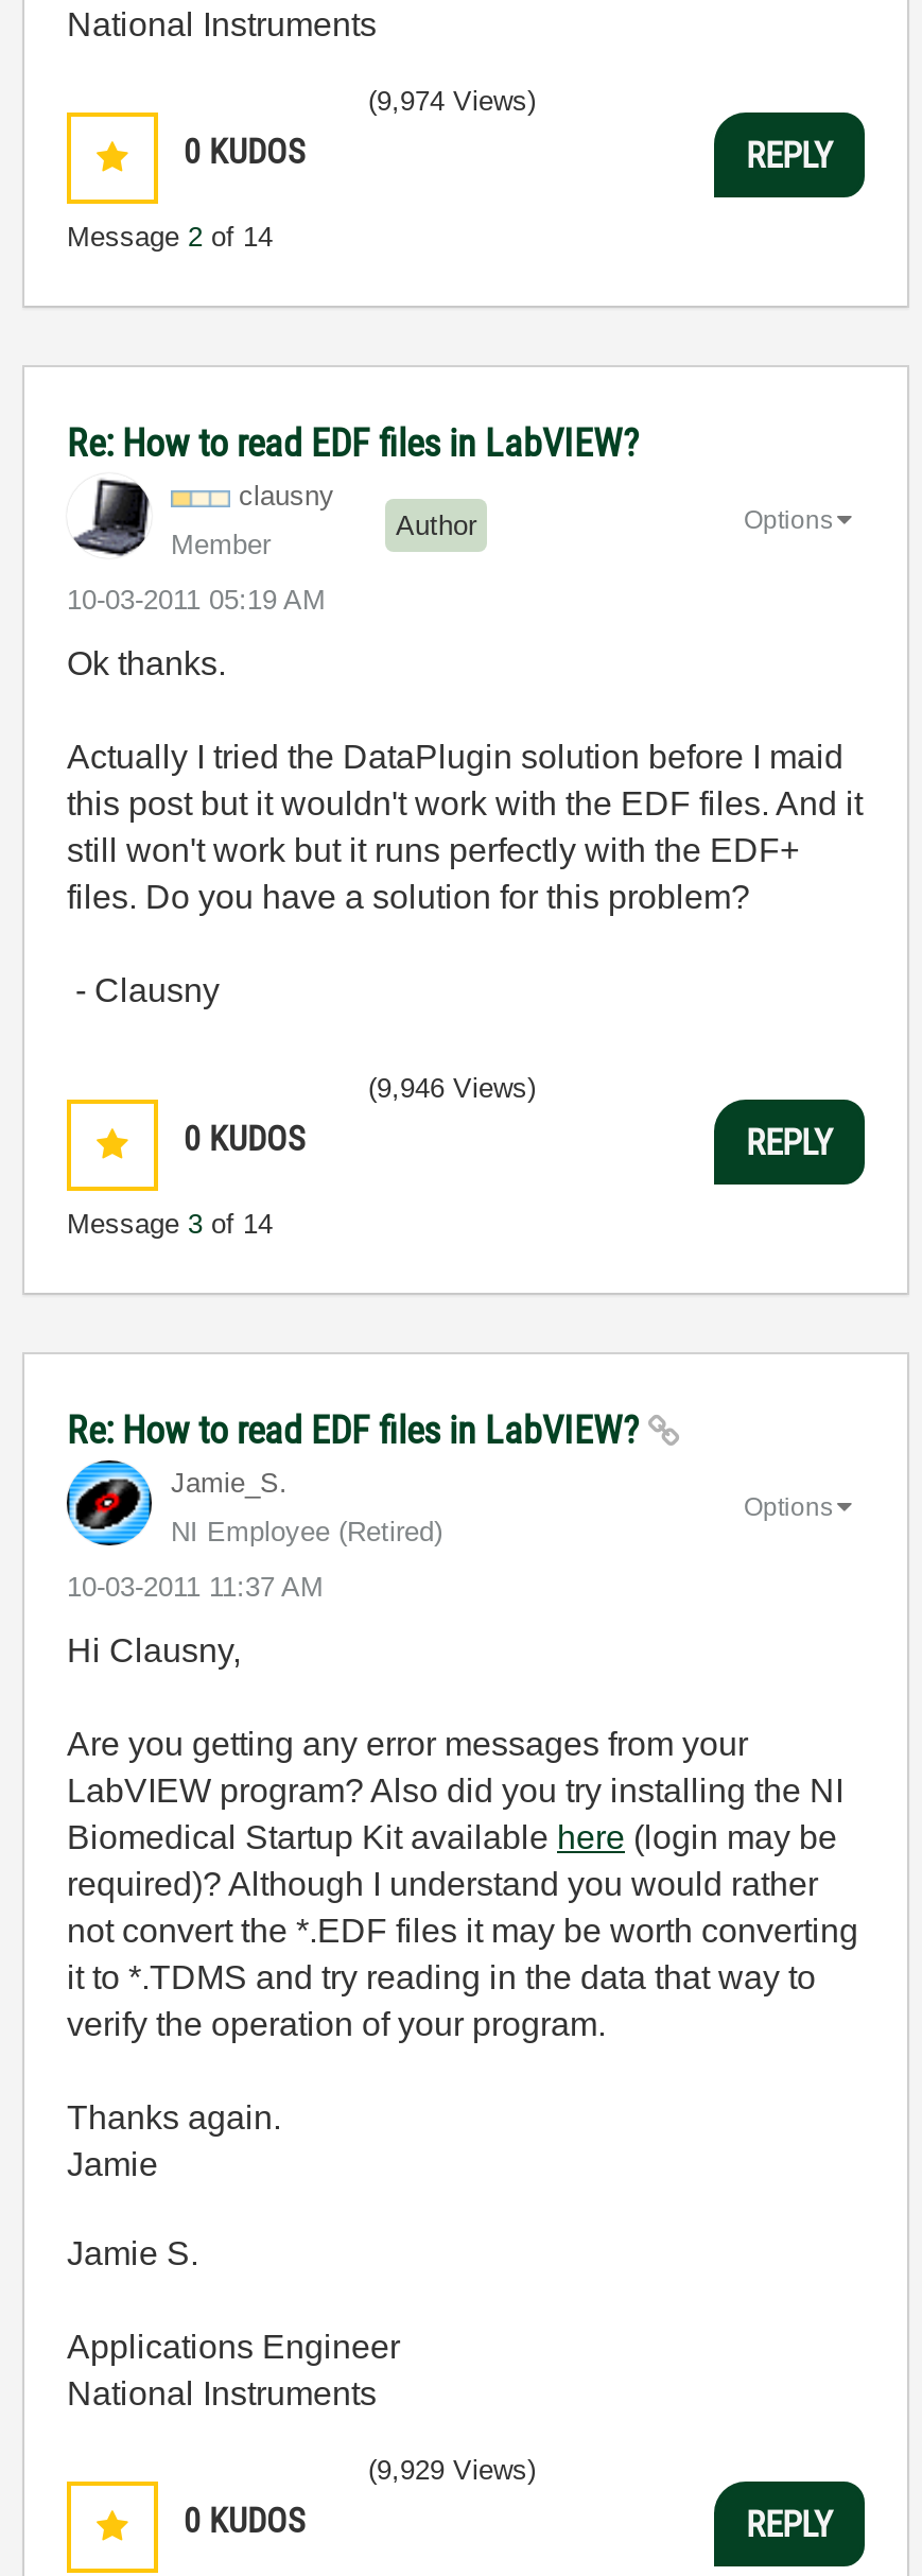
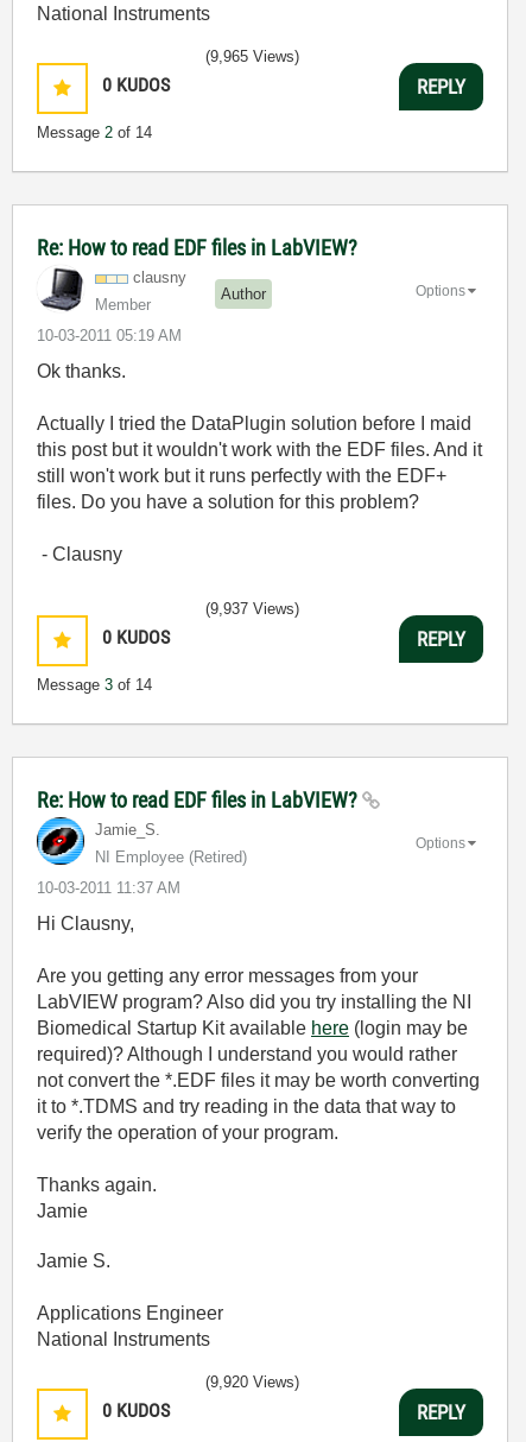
- (9,974 Views)
+ (9,965 Views)

- (9,946 Views)
+ (9,937 Views)

- (9,929 Views)
+ (9,920 Views)
